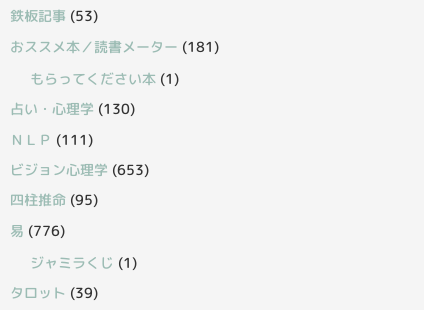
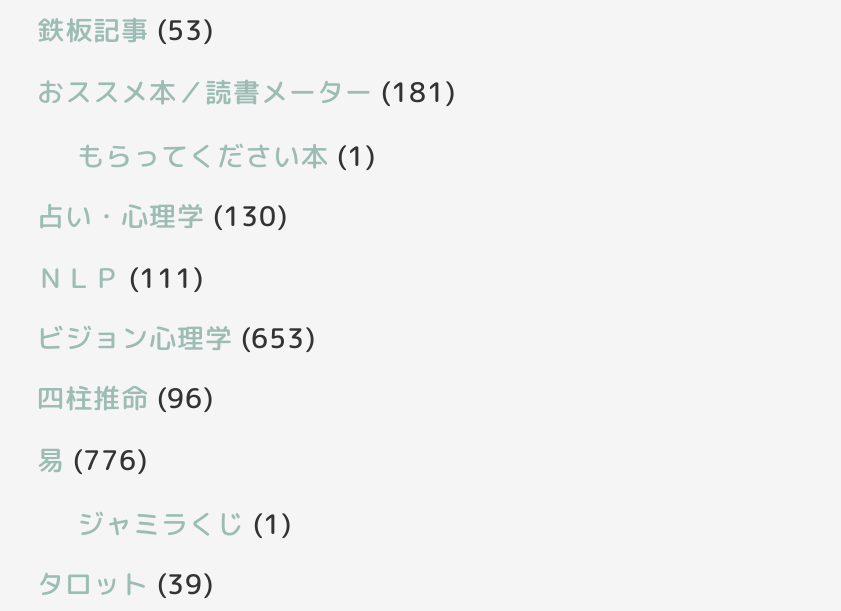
- 四柱推命(95)
+ 四柱推命(96)
